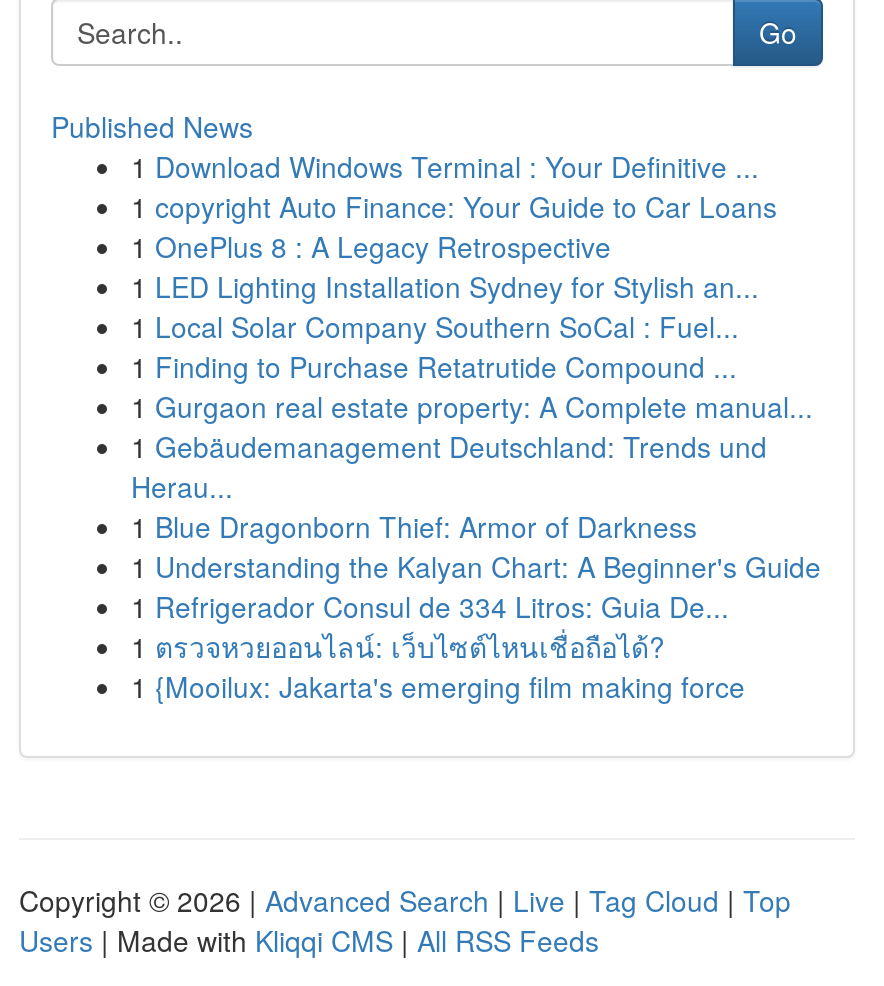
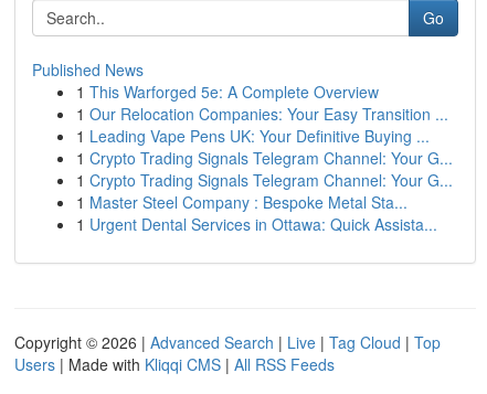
- 1 Download Windows Terminal : Your Definitive ...
- 1 copyright Auto Finance: Your Guide to Car Loans
- 1 OnePlus 8 : A Legacy Retrospective
- 1 LED Lighting Installation Sydney for Stylish an...
- 1 Local Solar Company Southern SoCal : Fuel...
- 1 Finding to Purchase Retatrutide Compound ...
- 1 Gurgaon real estate property: A Complete manual...
- 1 Gebäudemanagement Deutschland: Trends und
- Herau...
- 1 Blue Dragonborn Thief: Armor of Darkness
- 1 Understanding the Kalyan Chart: A Beginner's Guide
- 1 Refrigerador Consul de 334 Litros: Guia De...
- 1 ตรวจหวยออนไลน์: เว็บไซต์ไหนเชื่อถือได้?
- 1 {Mooilux: Jakarta's emerging film making force
+ 1 This Warforged 5e: A Complete Overview
+ 1 Our Relocation Companies: Your Easy Transition ...
+ 1 Leading Vape Pens UK: Your Definitive Buying ...
+ 1 Crypto Trading Signals Telegram Channel: Your G...
+ 1 Crypto Trading Signals Telegram Channel: Your G...
+ 1 Master Steel Company : Bespoke Metal Sta...
+ 1 Urgent Dental Services in Ottawa: Quick Assista...
